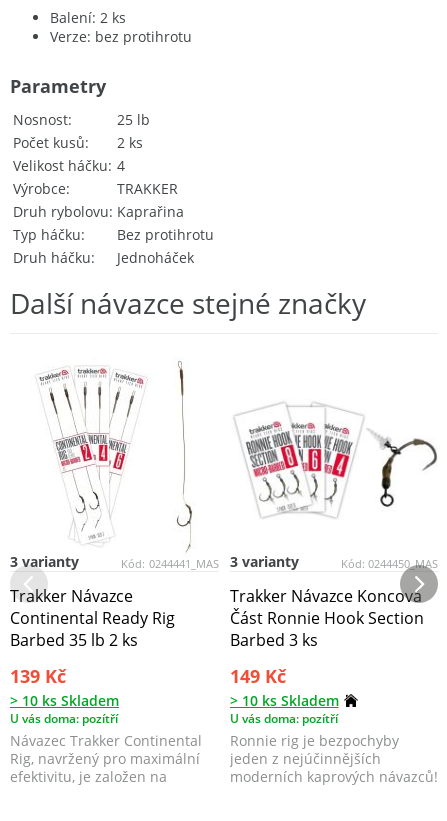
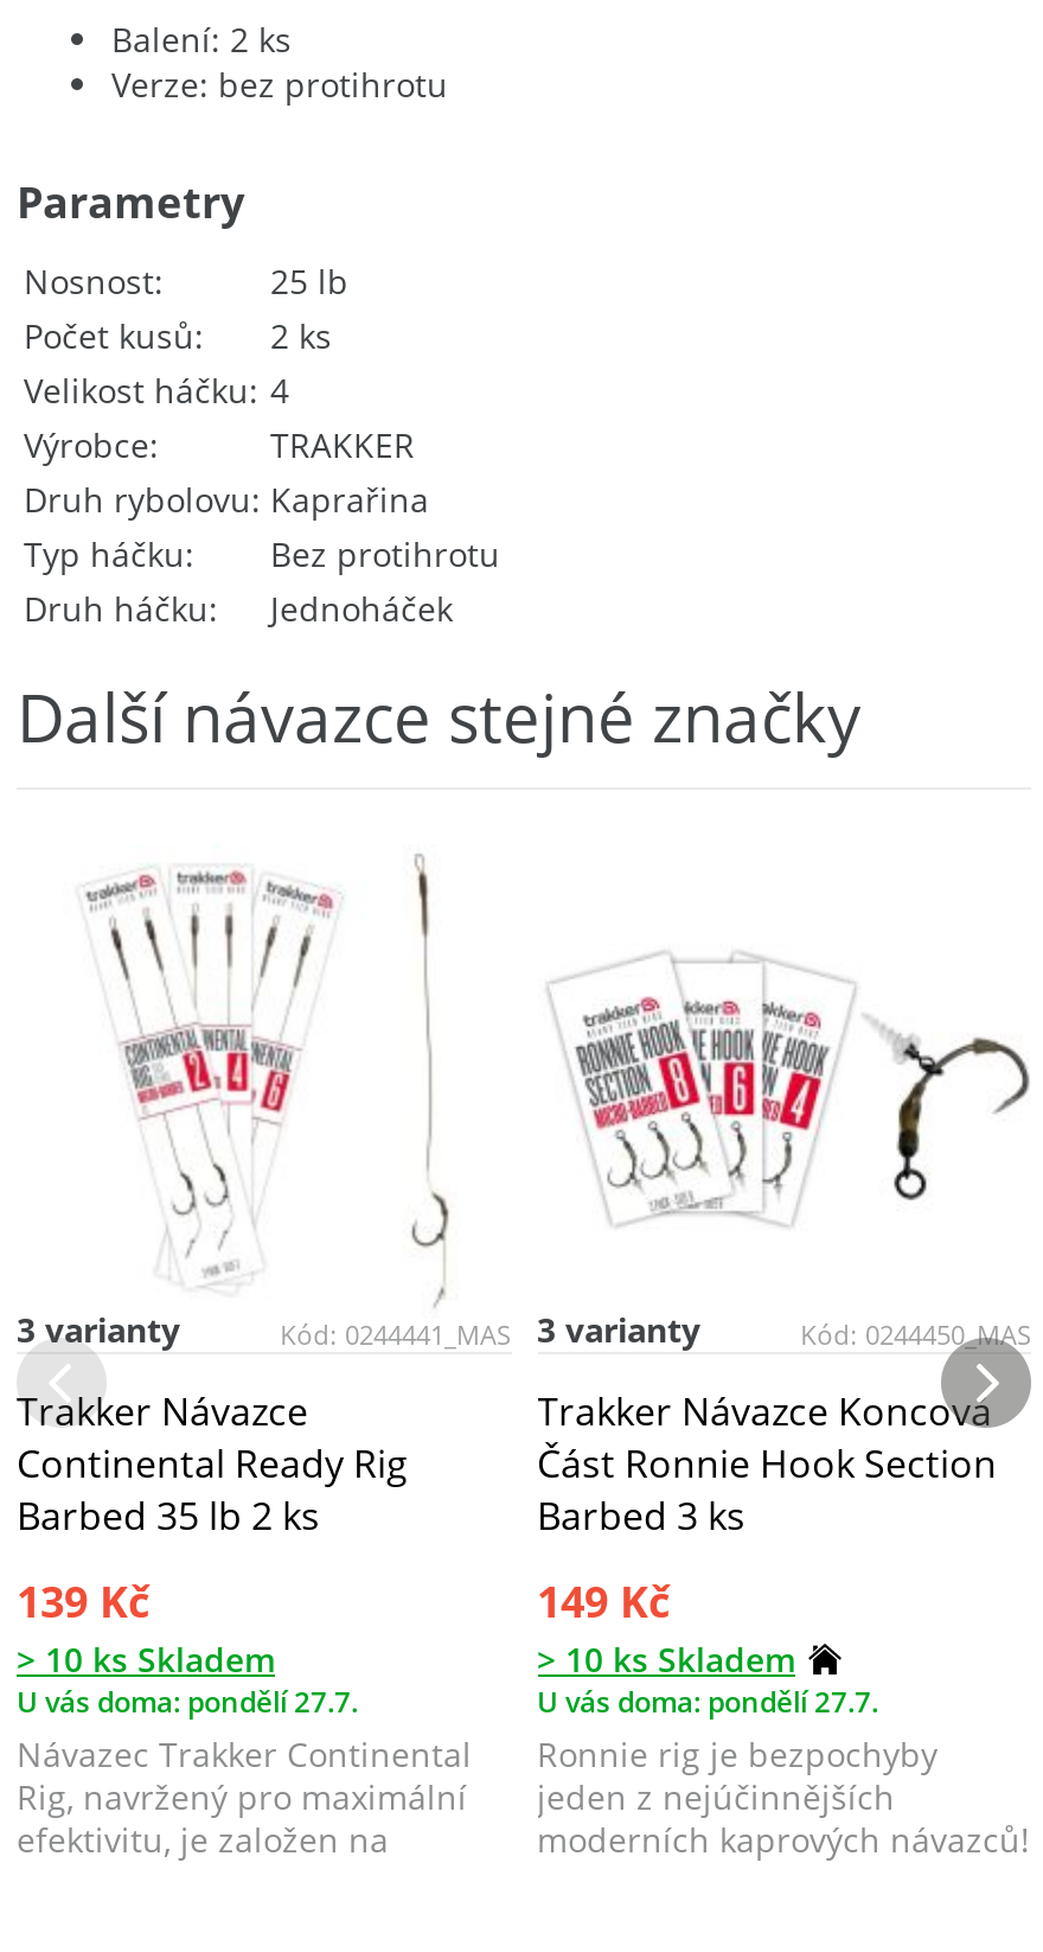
- U vás doma: pozítří
+ U vás doma: pondělí 27.7.

- U vás doma: pozítří
+ U vás doma: pondělí 27.7.
